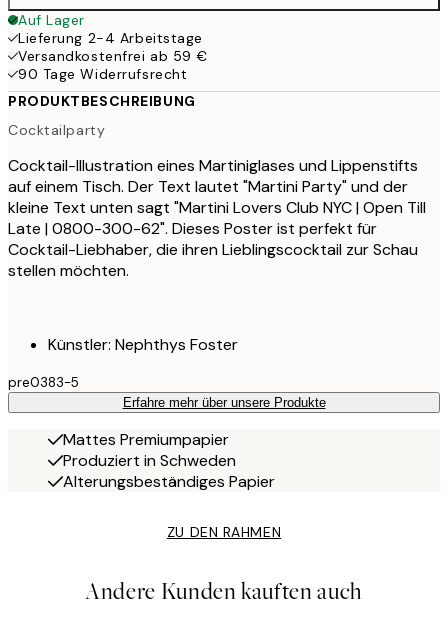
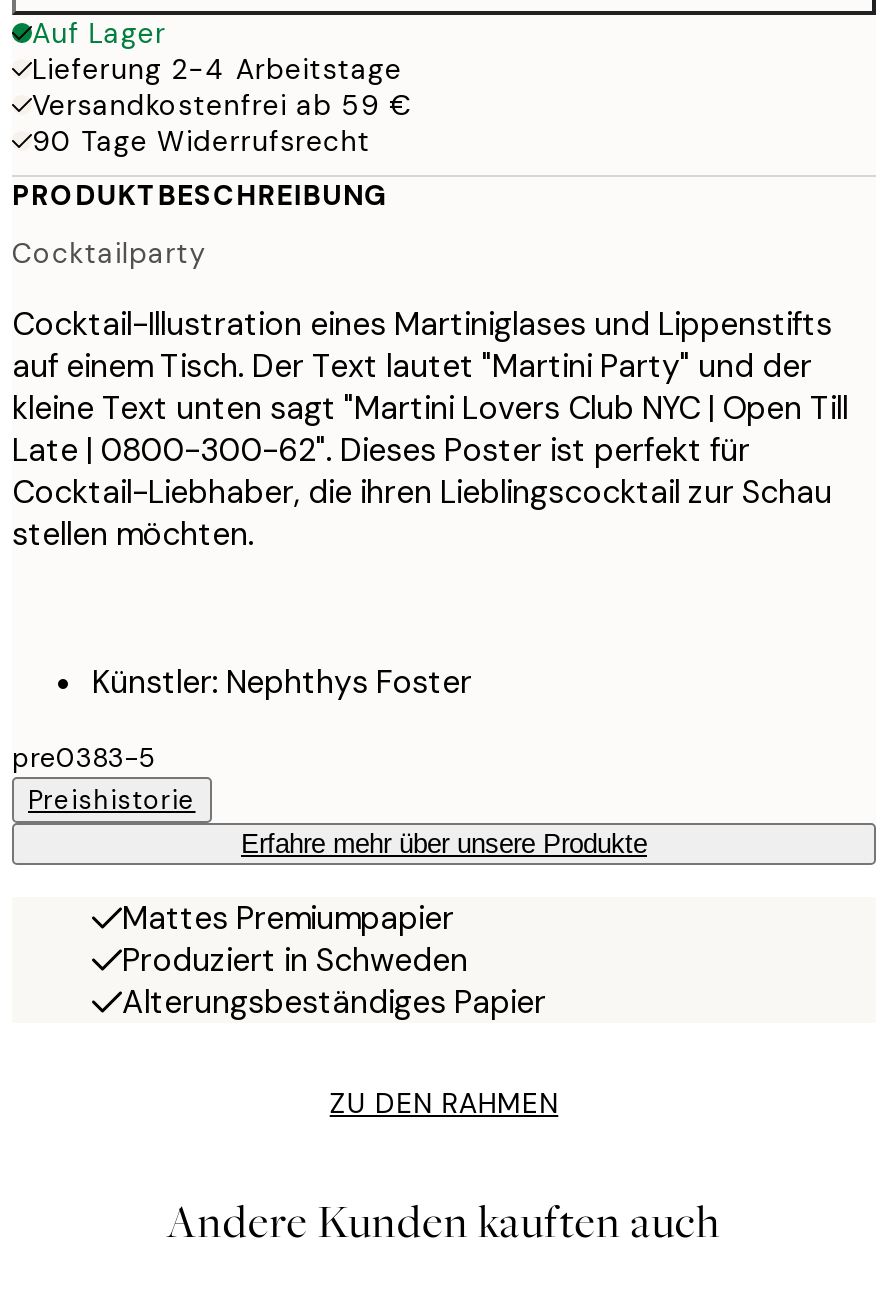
+ Preishistorie
